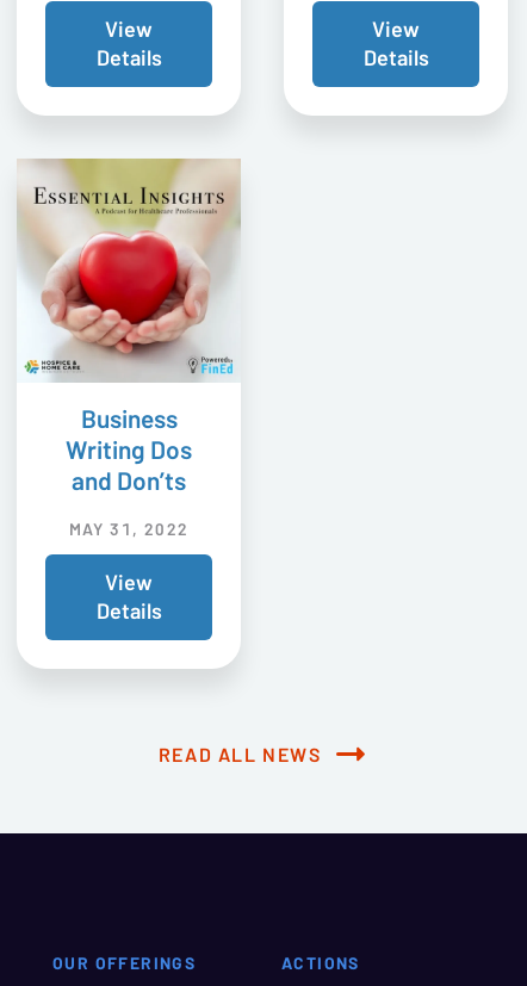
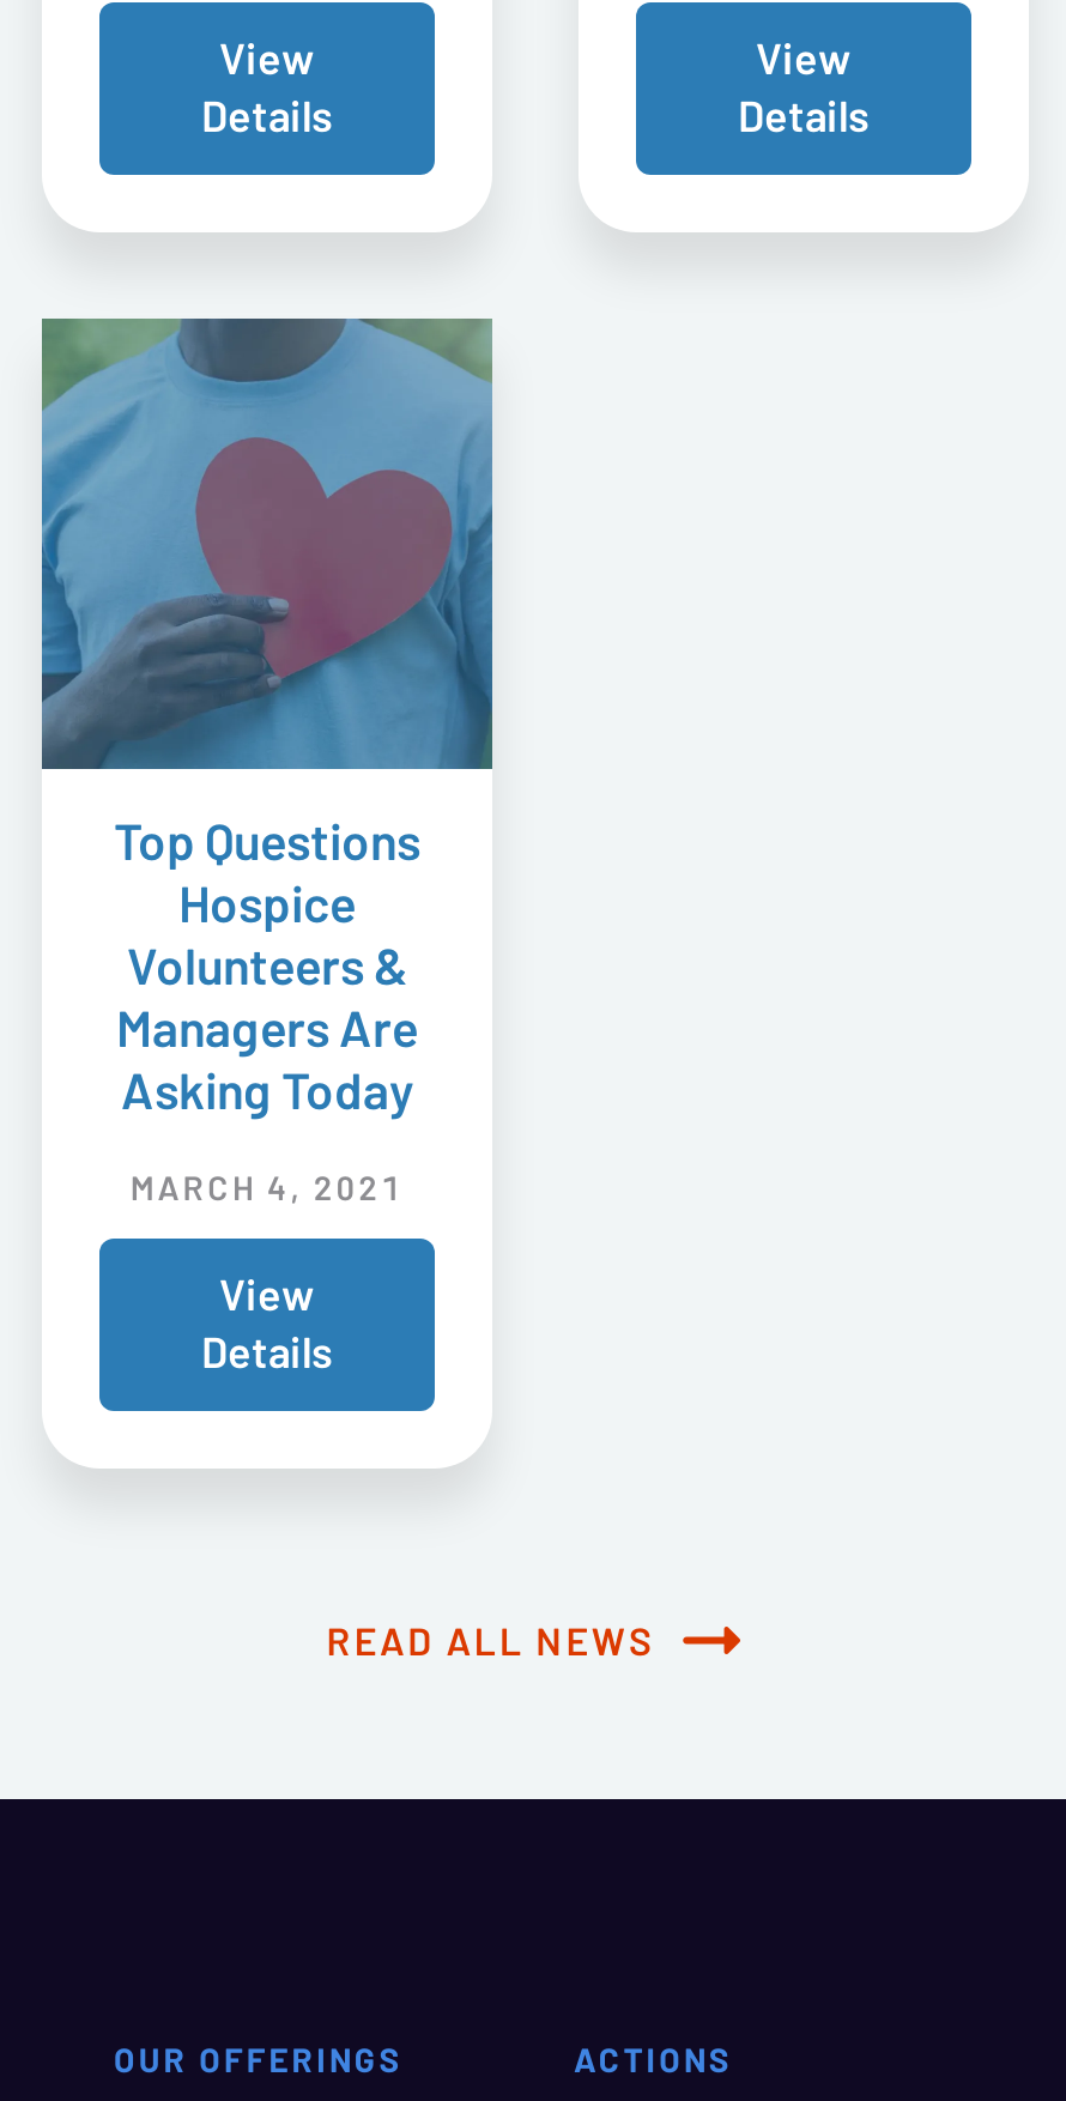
- [image]
- Business
- Writing Dos
- and Don’ts
+ [image]
+ Top Questions
+ Hospice
+ Volunteers &
+ Managers Are
+ Asking Today

- MAY 31, 2022
+ MARCH 4, 2021
